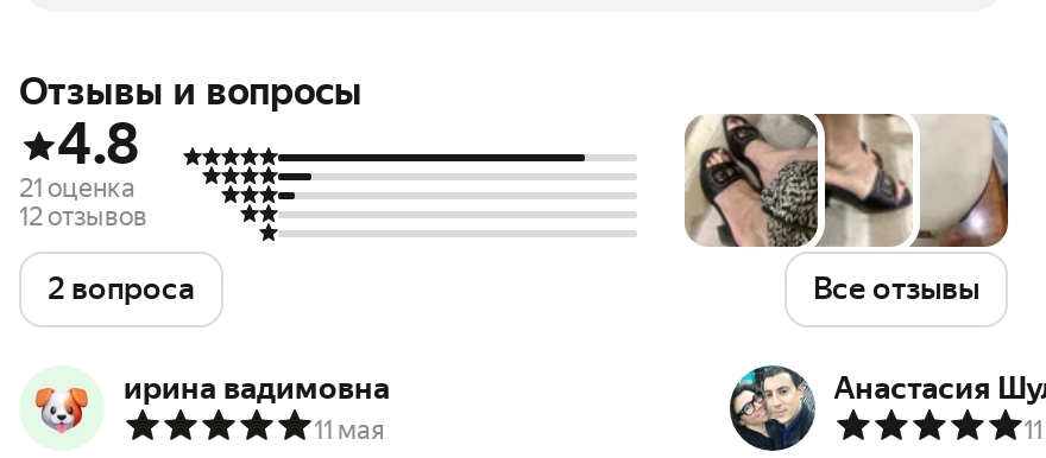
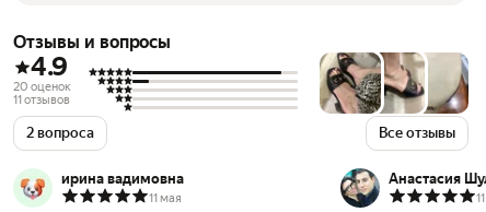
- 4.8
- 21 оценка
- 12 отзывов
+ 4.9
+ 20 оценок
+ 11 отзывов
